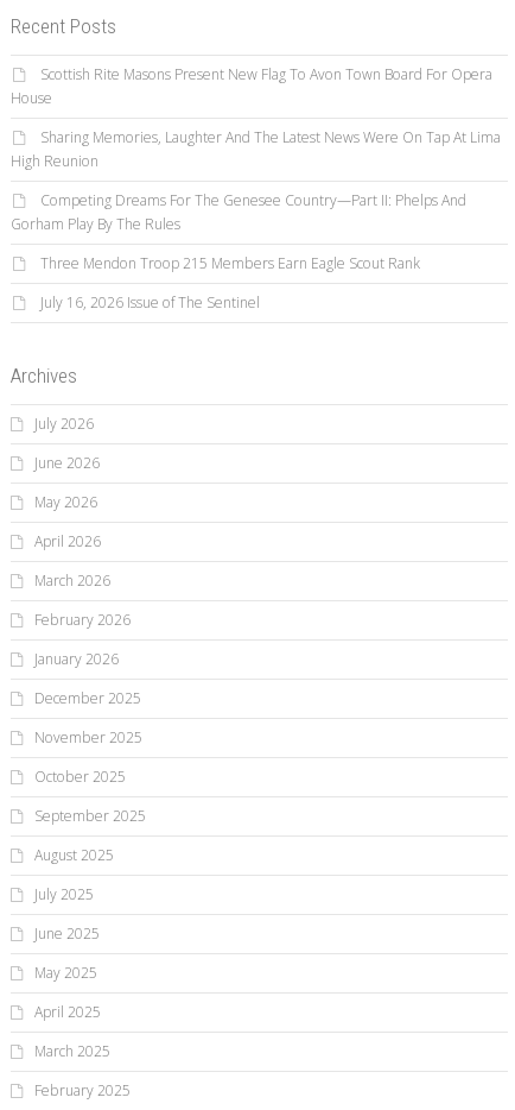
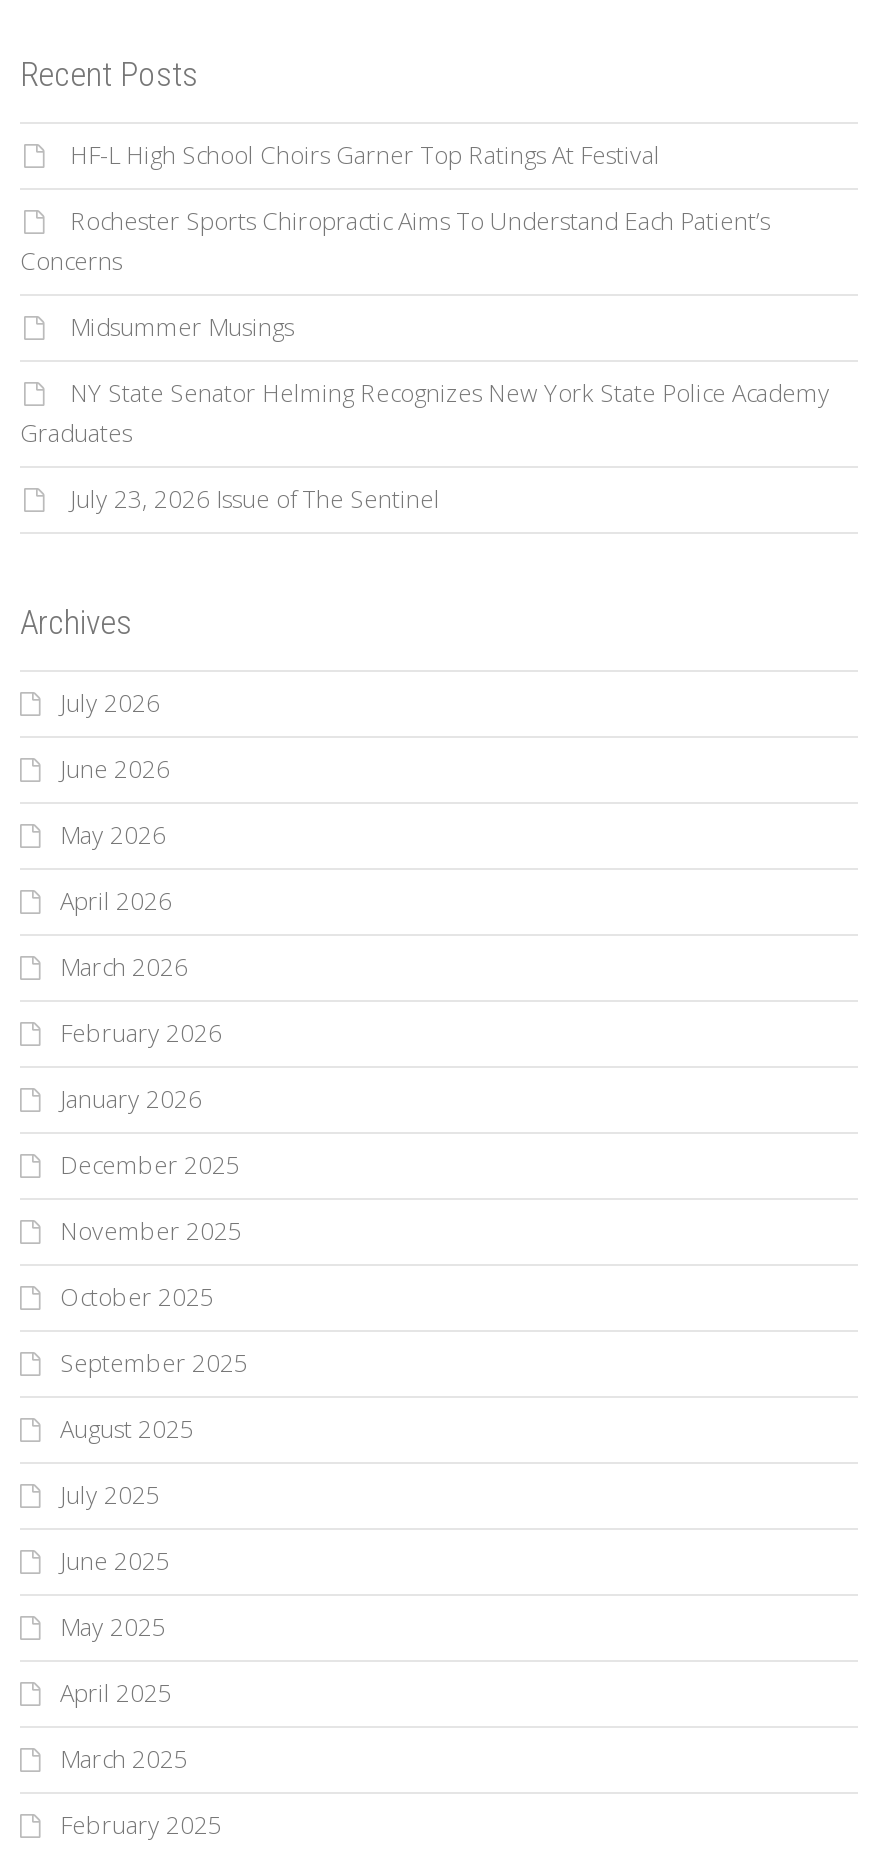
- Scottish Rite Masons Present New Flag To Avon Town Board For Opera
- House
+ HF-L High School Choirs Garner Top Ratings At Festival

- Sharing Memories, Laughter And The Latest News Were On Tap At Lima
- High Reunion
+ Rochester Sports Chiropractic Aims To Understand Each Patient’s
+ Concerns

- Competing Dreams For The Genesee Country—Part II: Phelps And
- Gorham Play By The Rules
+ Midsummer Musings

- Three Mendon Troop 215 Members Earn Eagle Scout Rank
+ NY State Senator Helming Recognizes New York State Police Academy
+ Graduates

- July 16, 2026 Issue of The Sentinel
+ July 23, 2026 Issue of The Sentinel
